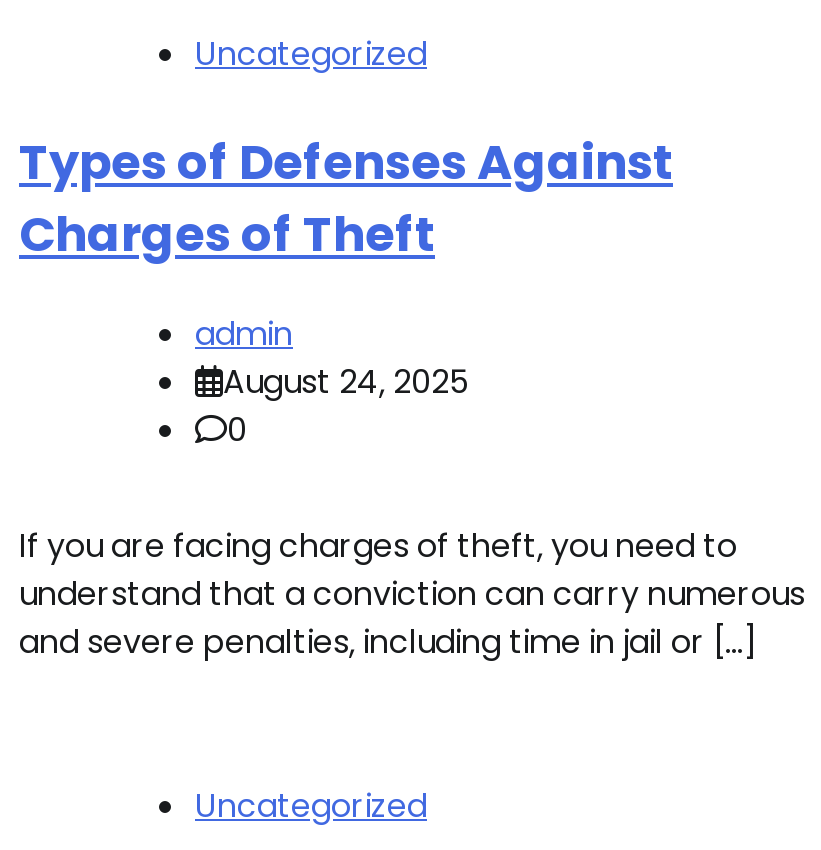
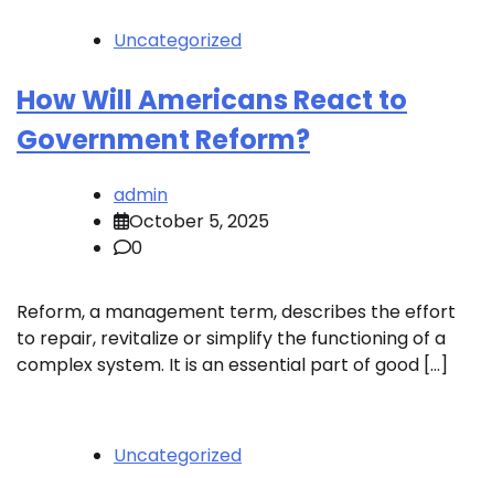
- Types of Defenses Against
- Charges of Theft
+ How Will Americans React to
+ Government Reform?

- August 24, 2025
+ October 5, 2025

- If you are facing charges of theft, you need to
- understand that a conviction can carry numerous
- and severe penalties, including time in jail or […]
+ Reform, a management term, describes the effort
+ to repair, revitalize or simplify the functioning of a
+ complex system. It is an essential part of good […]
